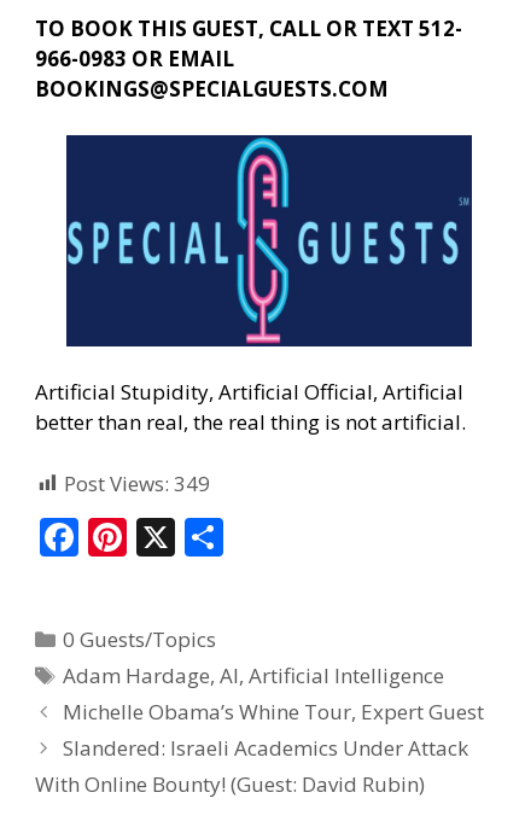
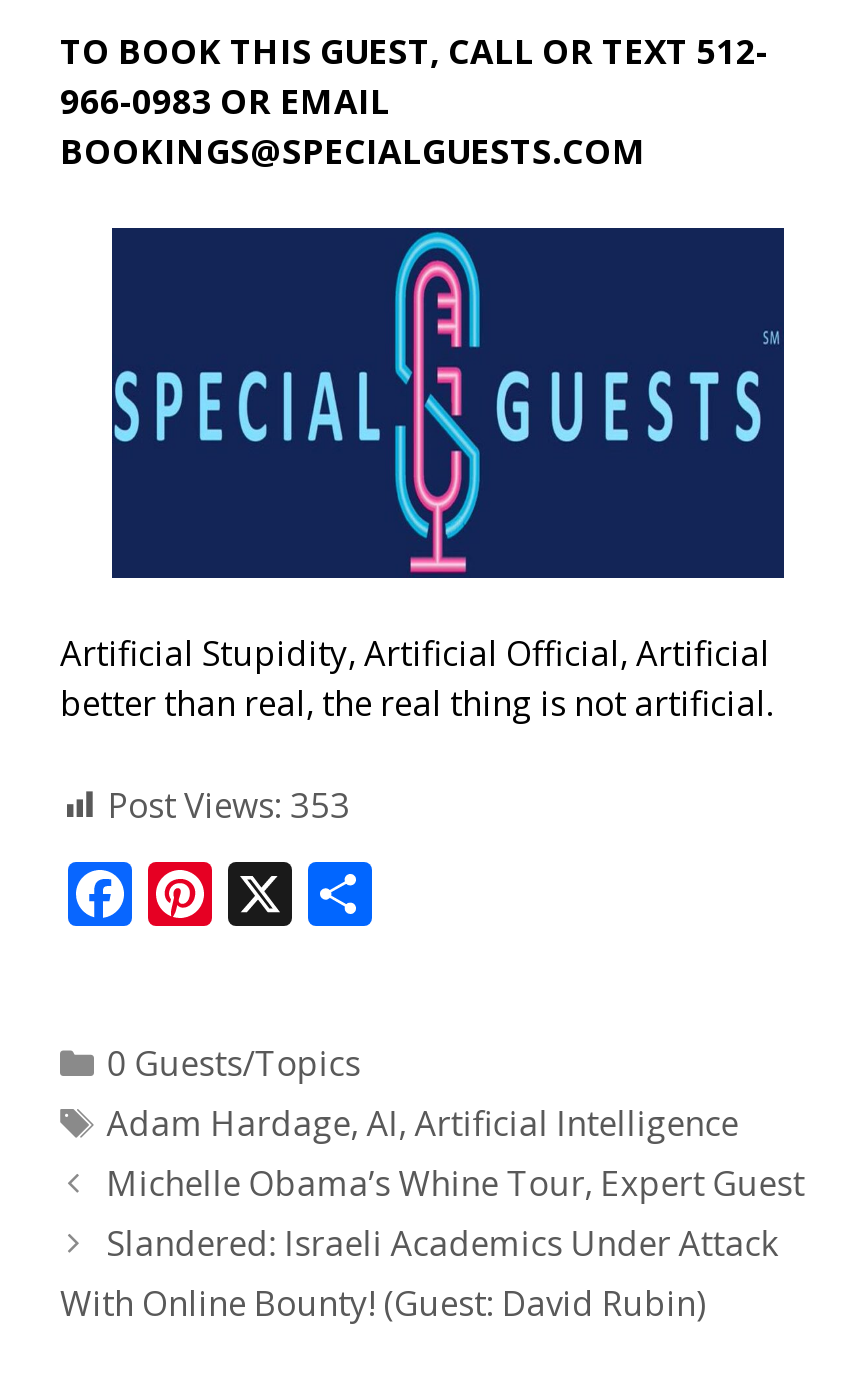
- Post Views: 349
+ Post Views: 353
